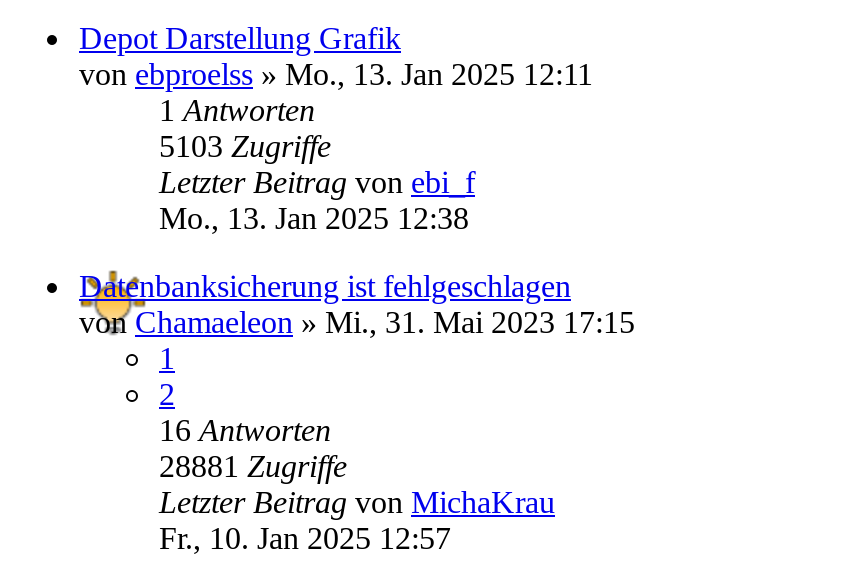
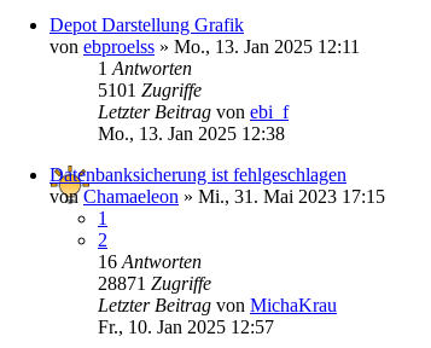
- 5103 Zugriffe
+ 5101 Zugriffe

- 28881 Zugriffe
+ 28871 Zugriffe
